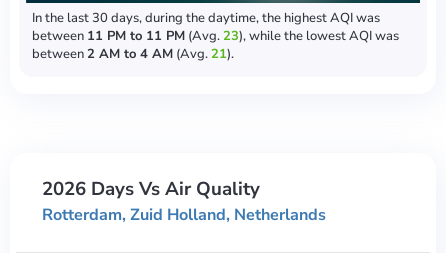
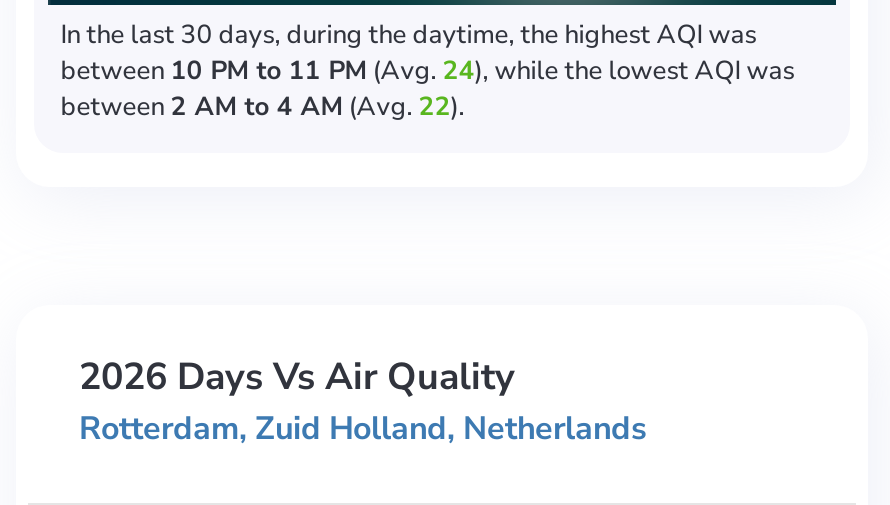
- between 11 PM to 11 PM (Avg. 23), while the lowest AQI was
+ between 10 PM to 11 PM (Avg. 24), while the lowest AQI was

- between 2 AM to 4 AM (Avg. 21).
+ between 2 AM to 4 AM (Avg. 22).
